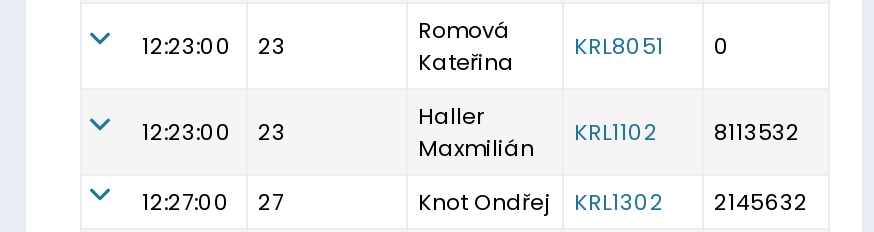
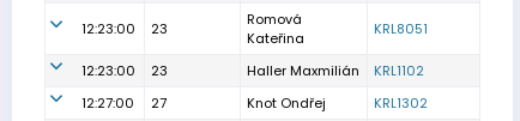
- 0

- 8113532

- 2145632
